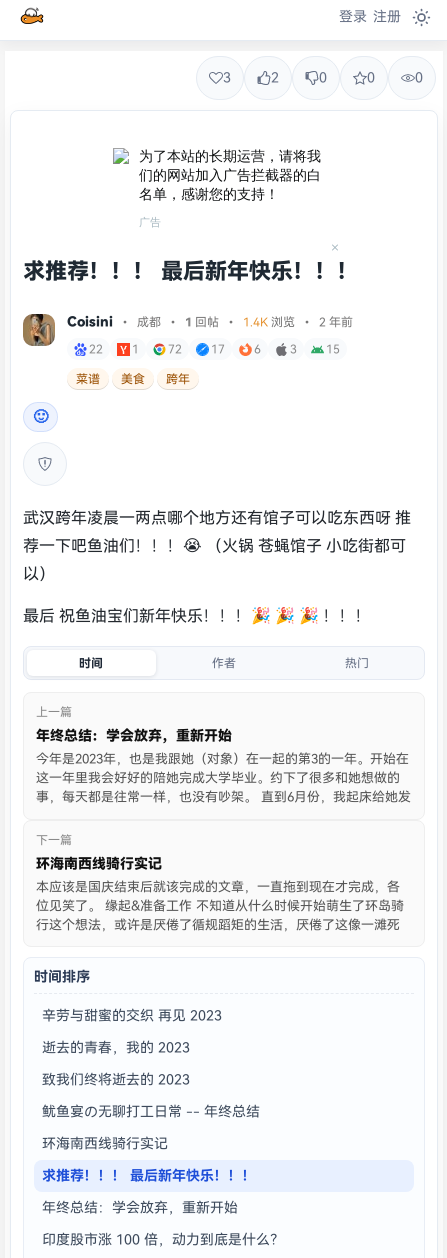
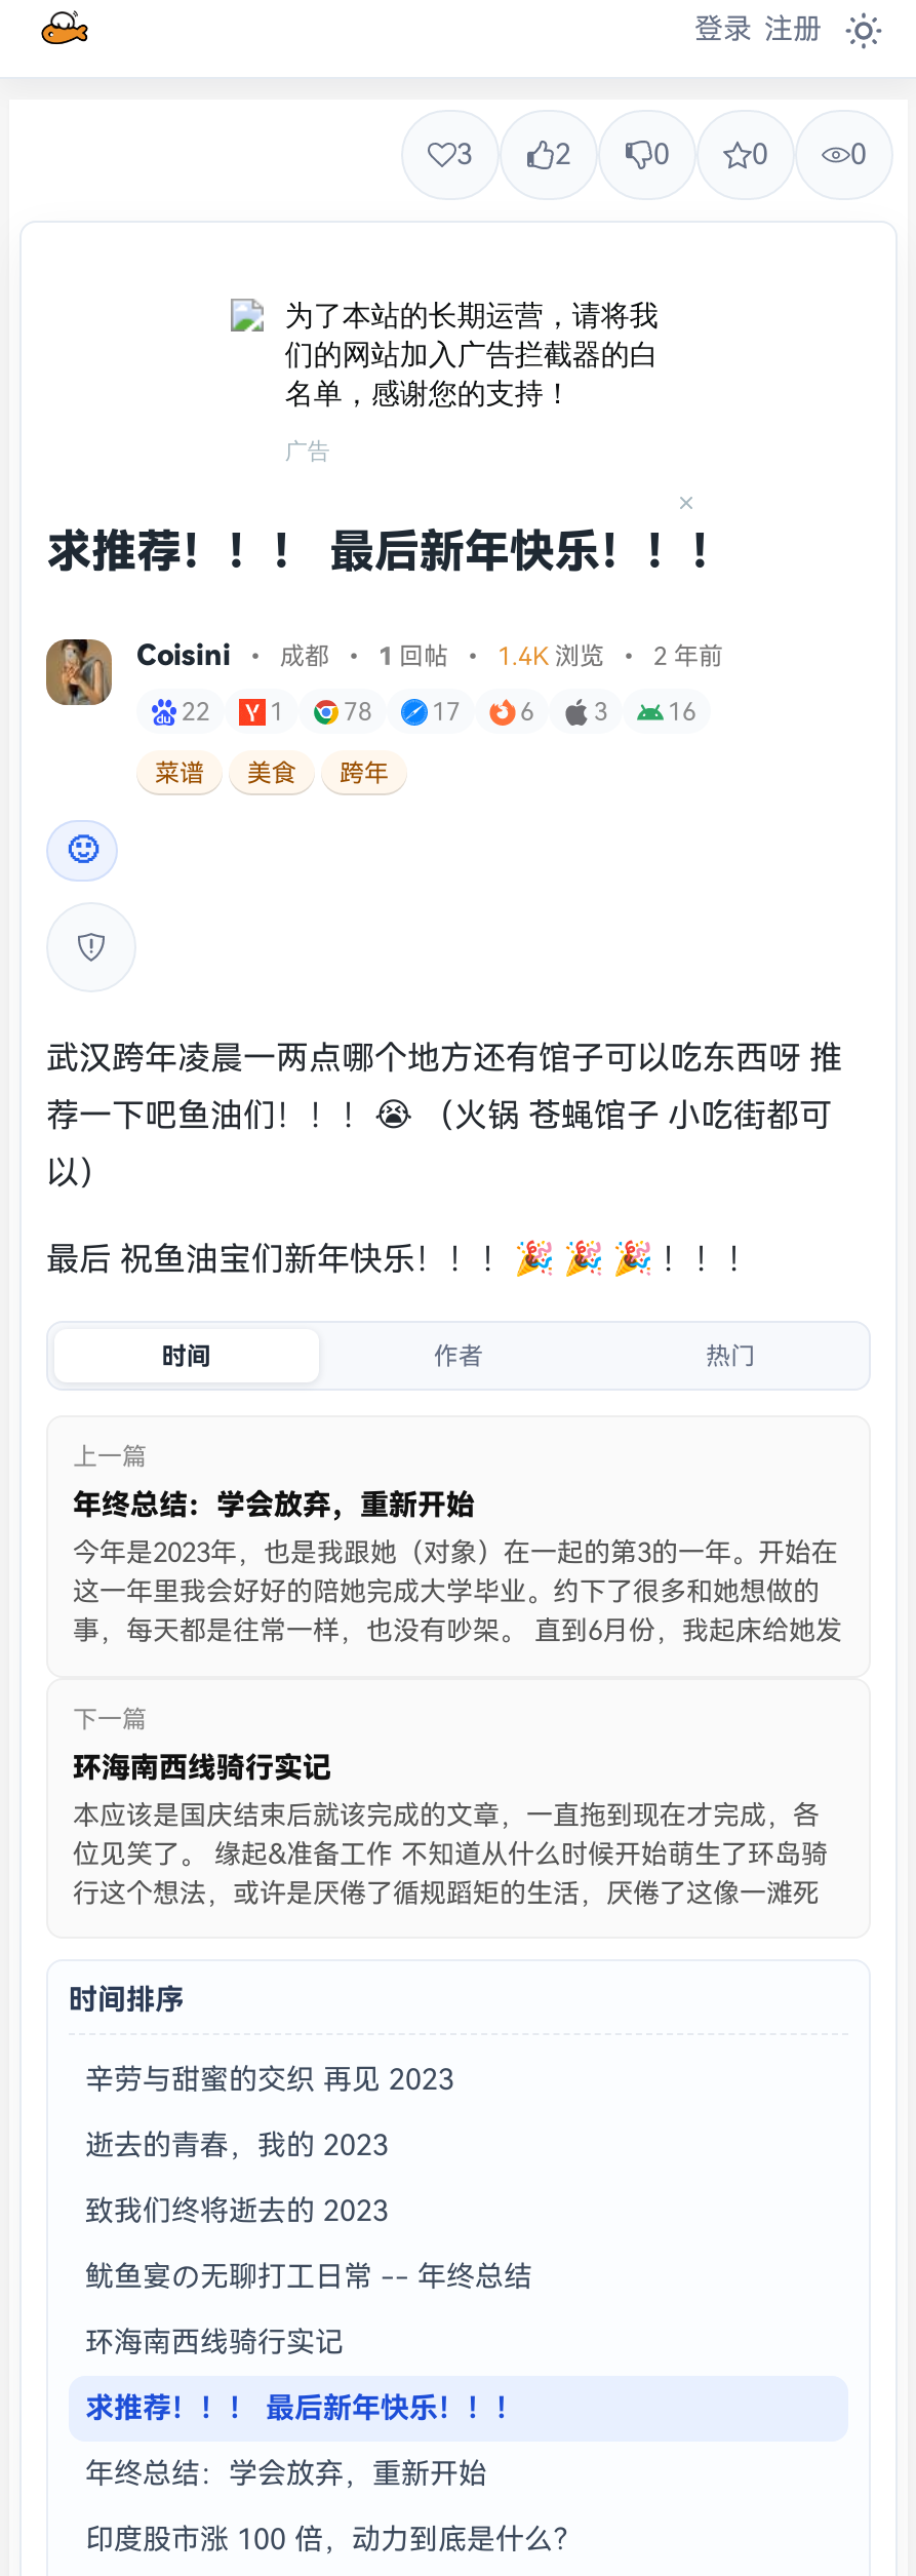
- 72
+ 78

- 15
+ 16
